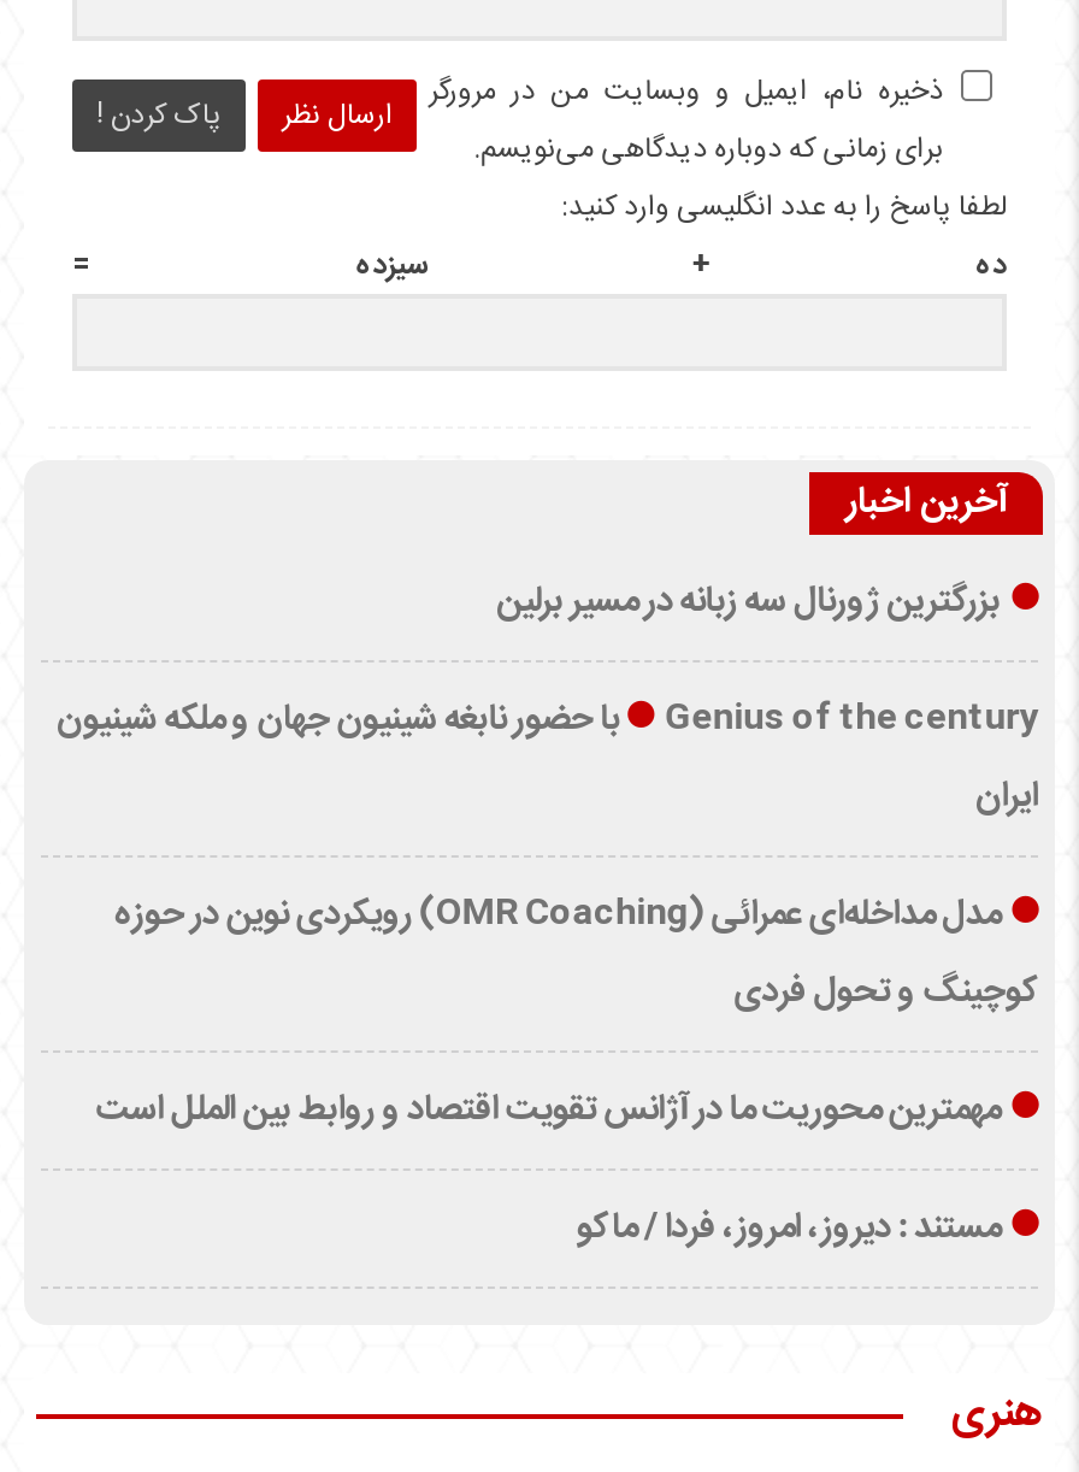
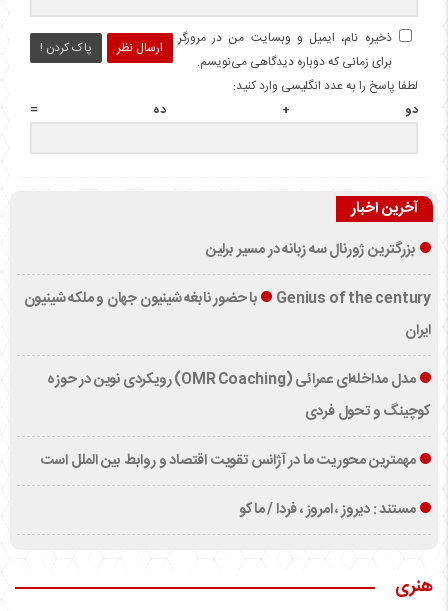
- ده + سیزده =
+ دو + ده =
